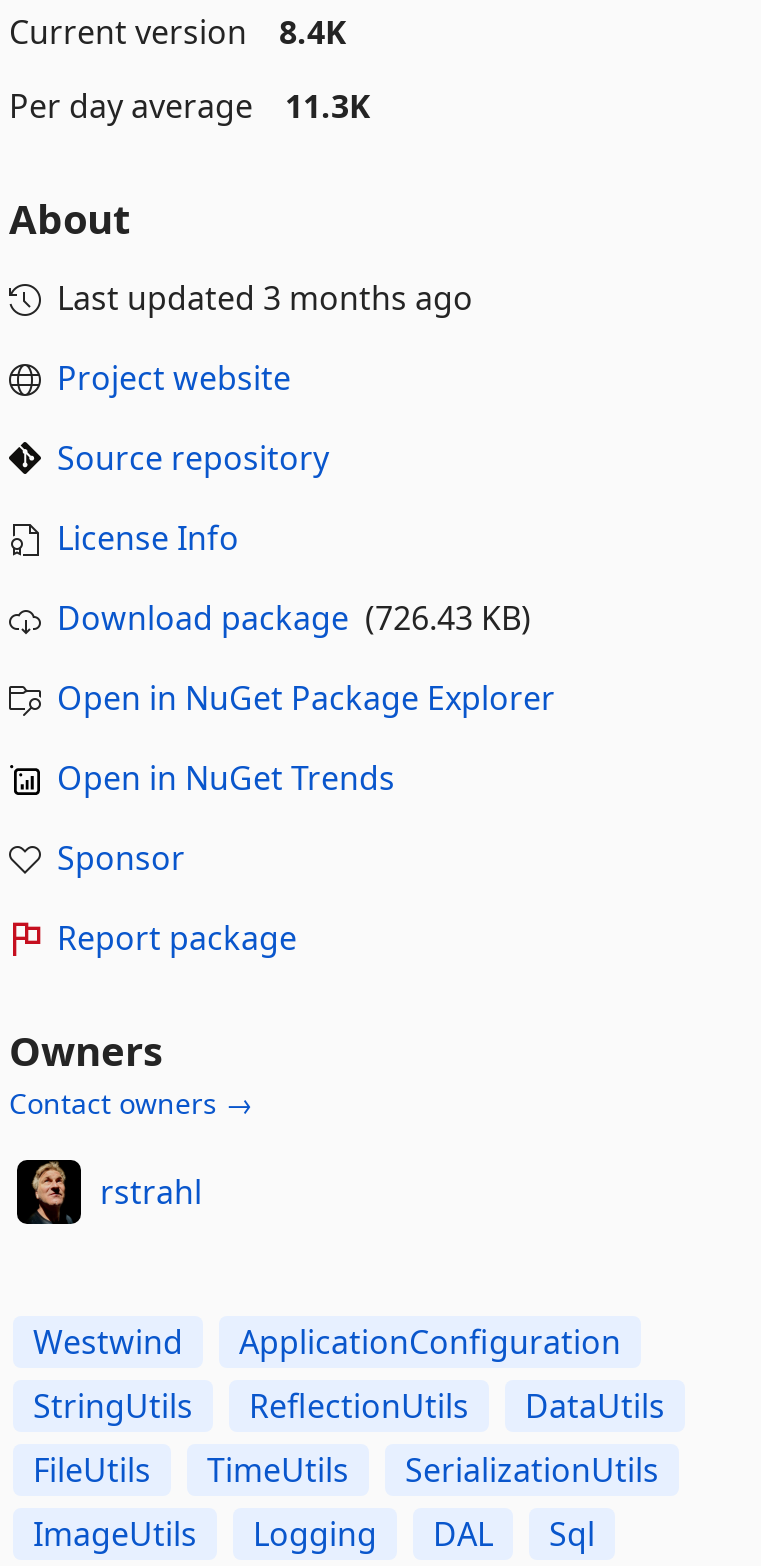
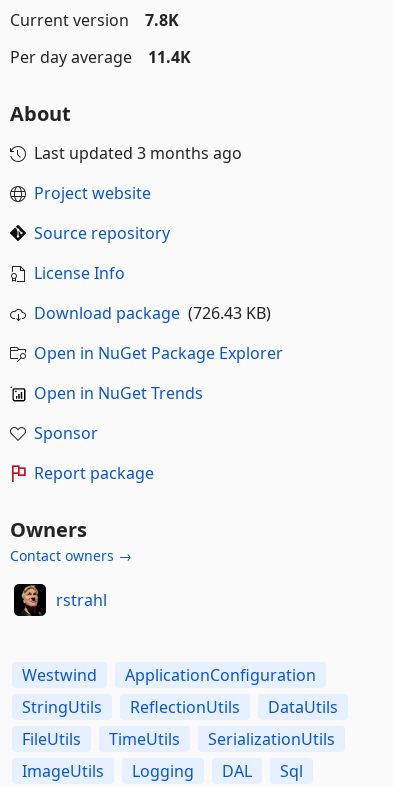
- Current version 8.4K
+ Current version 7.8K

- Per day average 11.3K
+ Per day average 11.4K
